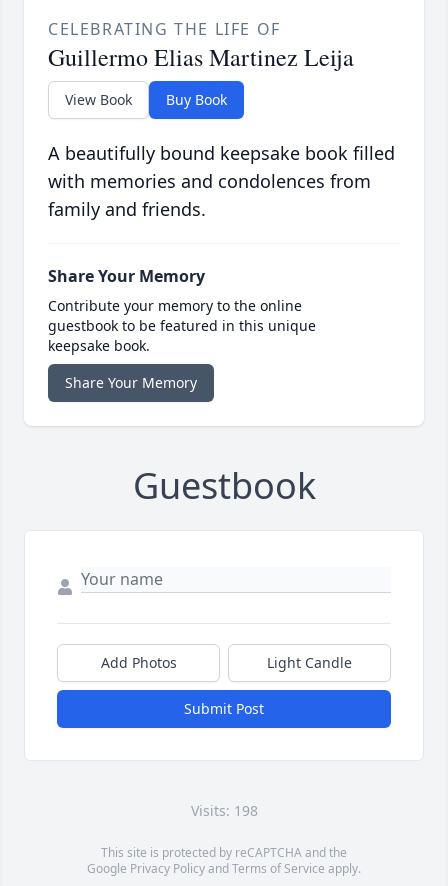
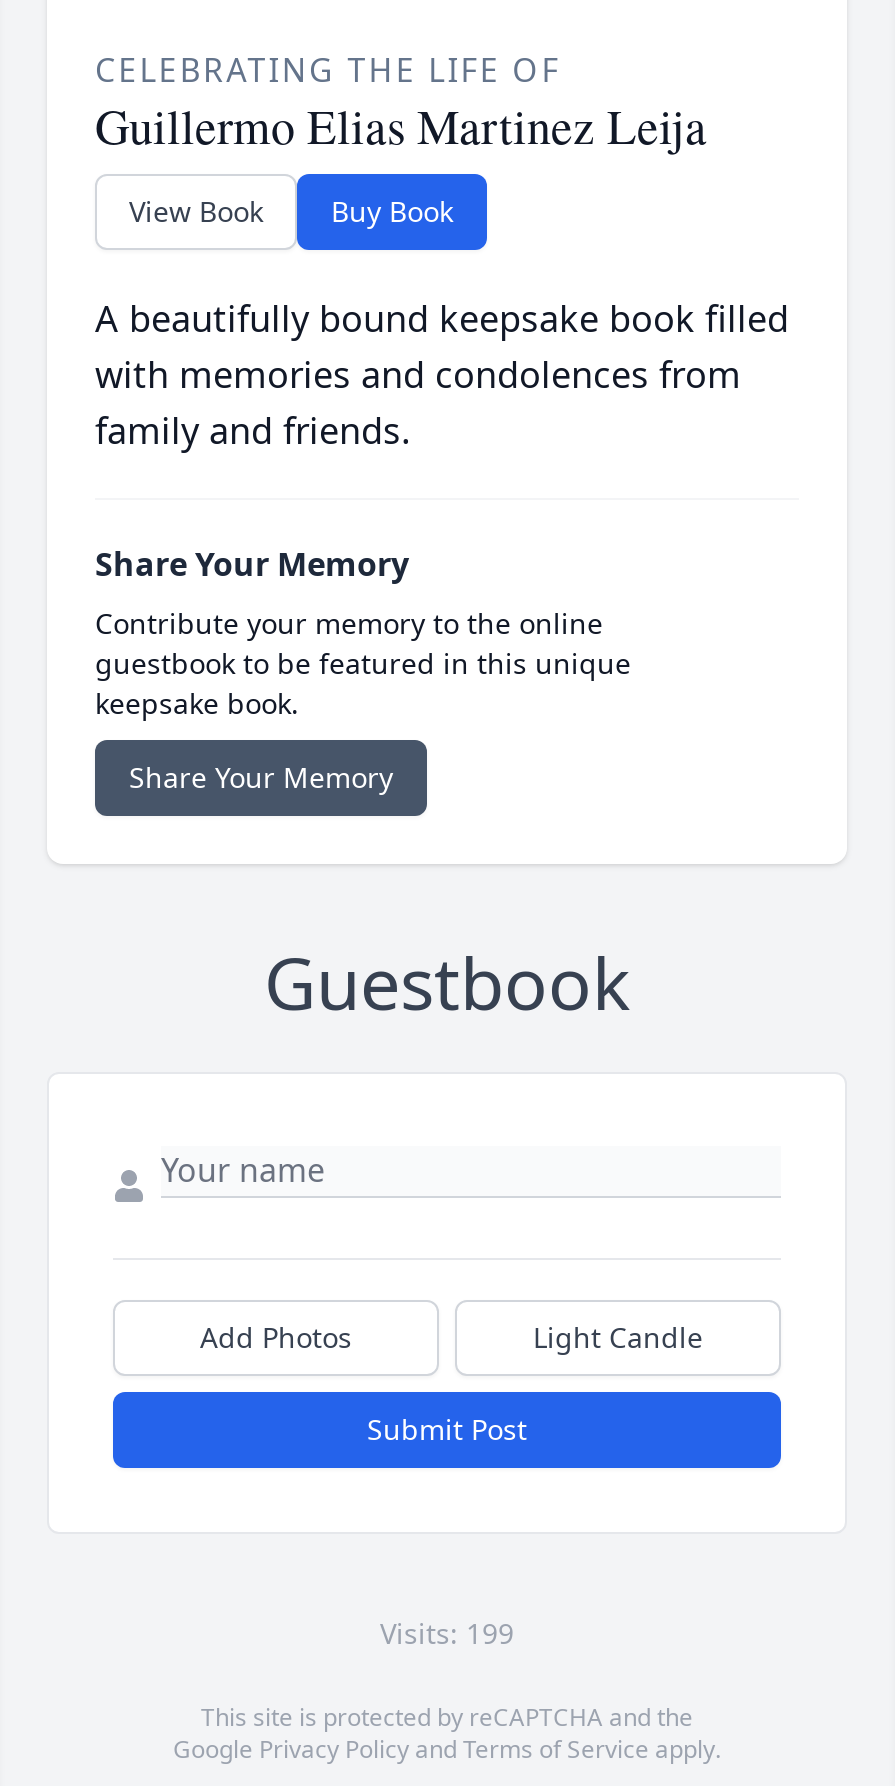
- Visits: 198
+ Visits: 199
